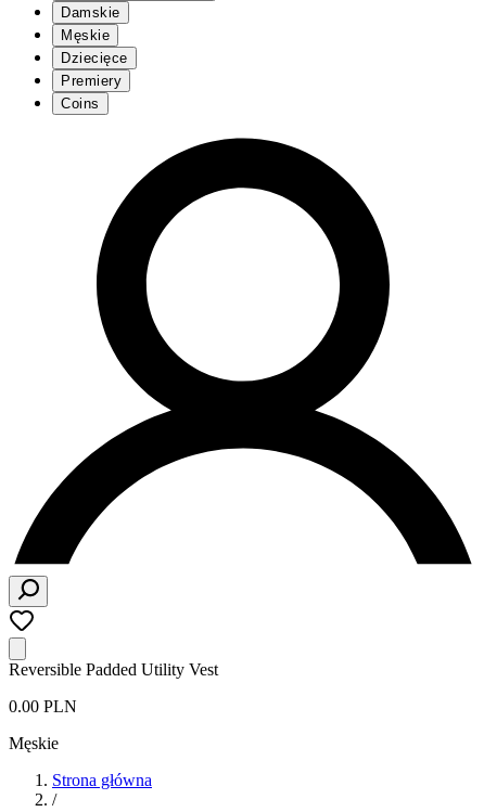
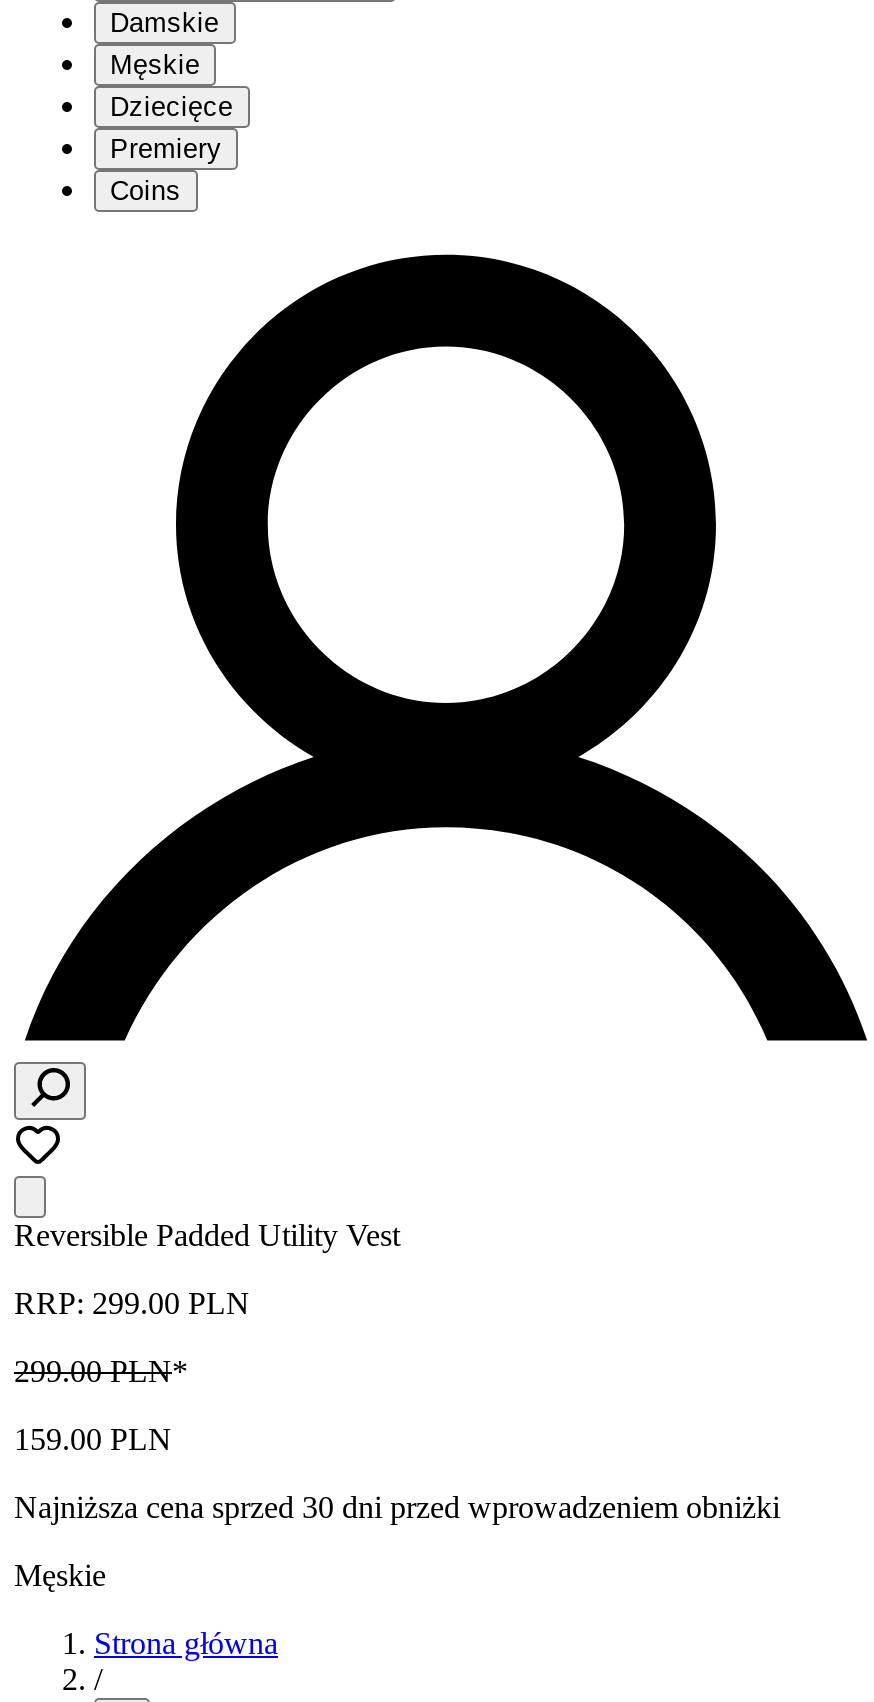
- 0.00 PLN
+ RRP: 299.00 PLN
+ 299.00 PLN*
+ 159.00 PLN
+ Najniższa cena sprzed 30 dni przed wprowadzeniem obniżki
